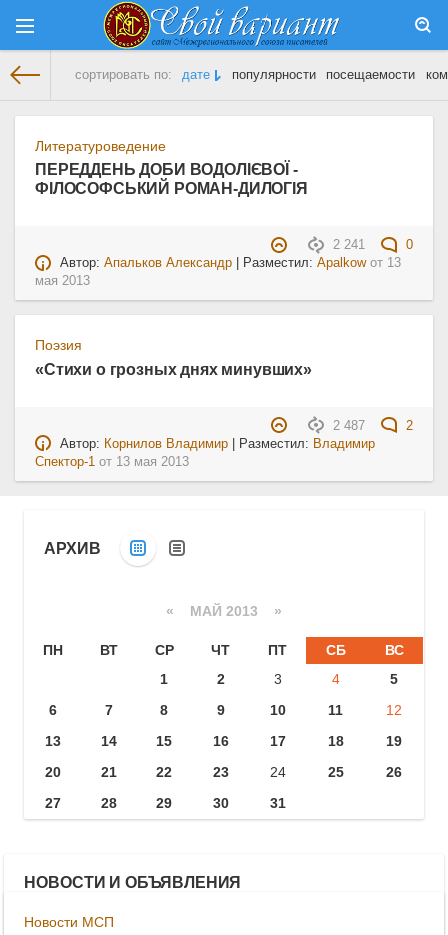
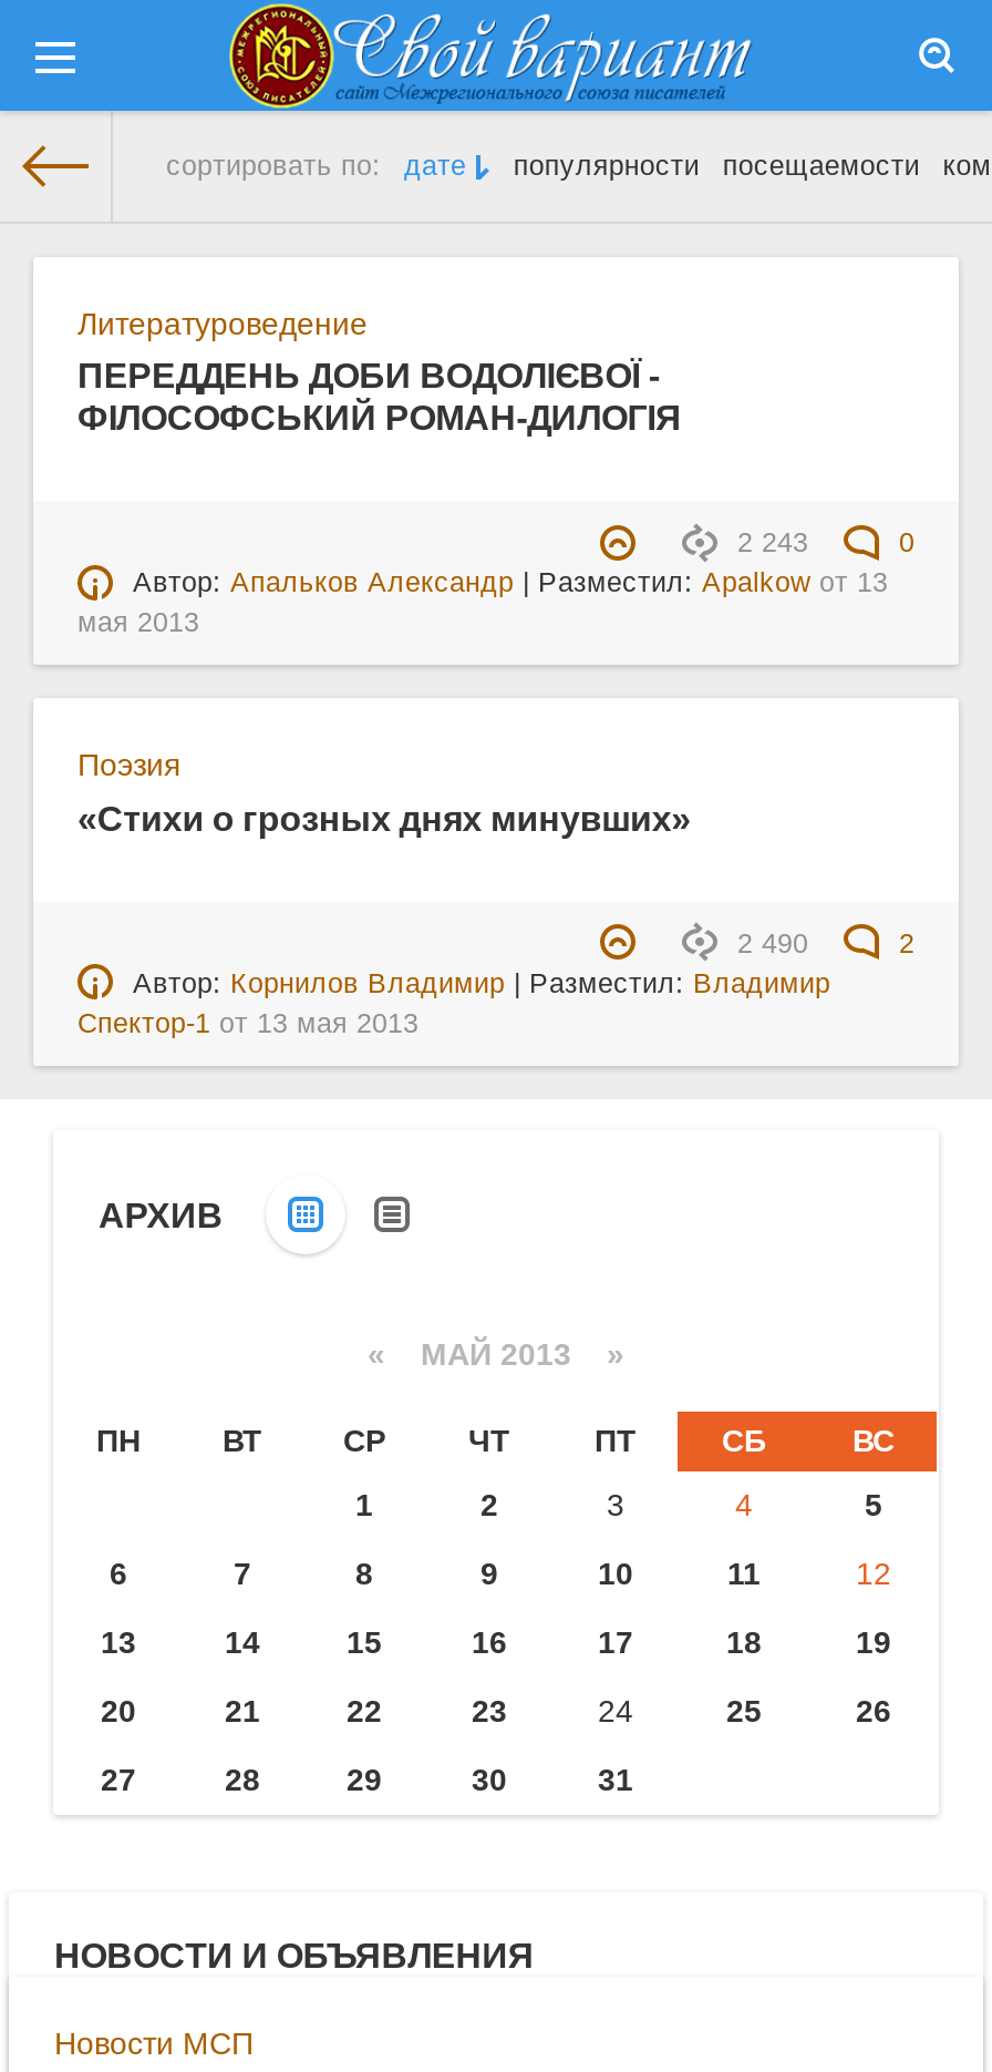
- 2 241
+ 2 243

- 2 487
+ 2 490
